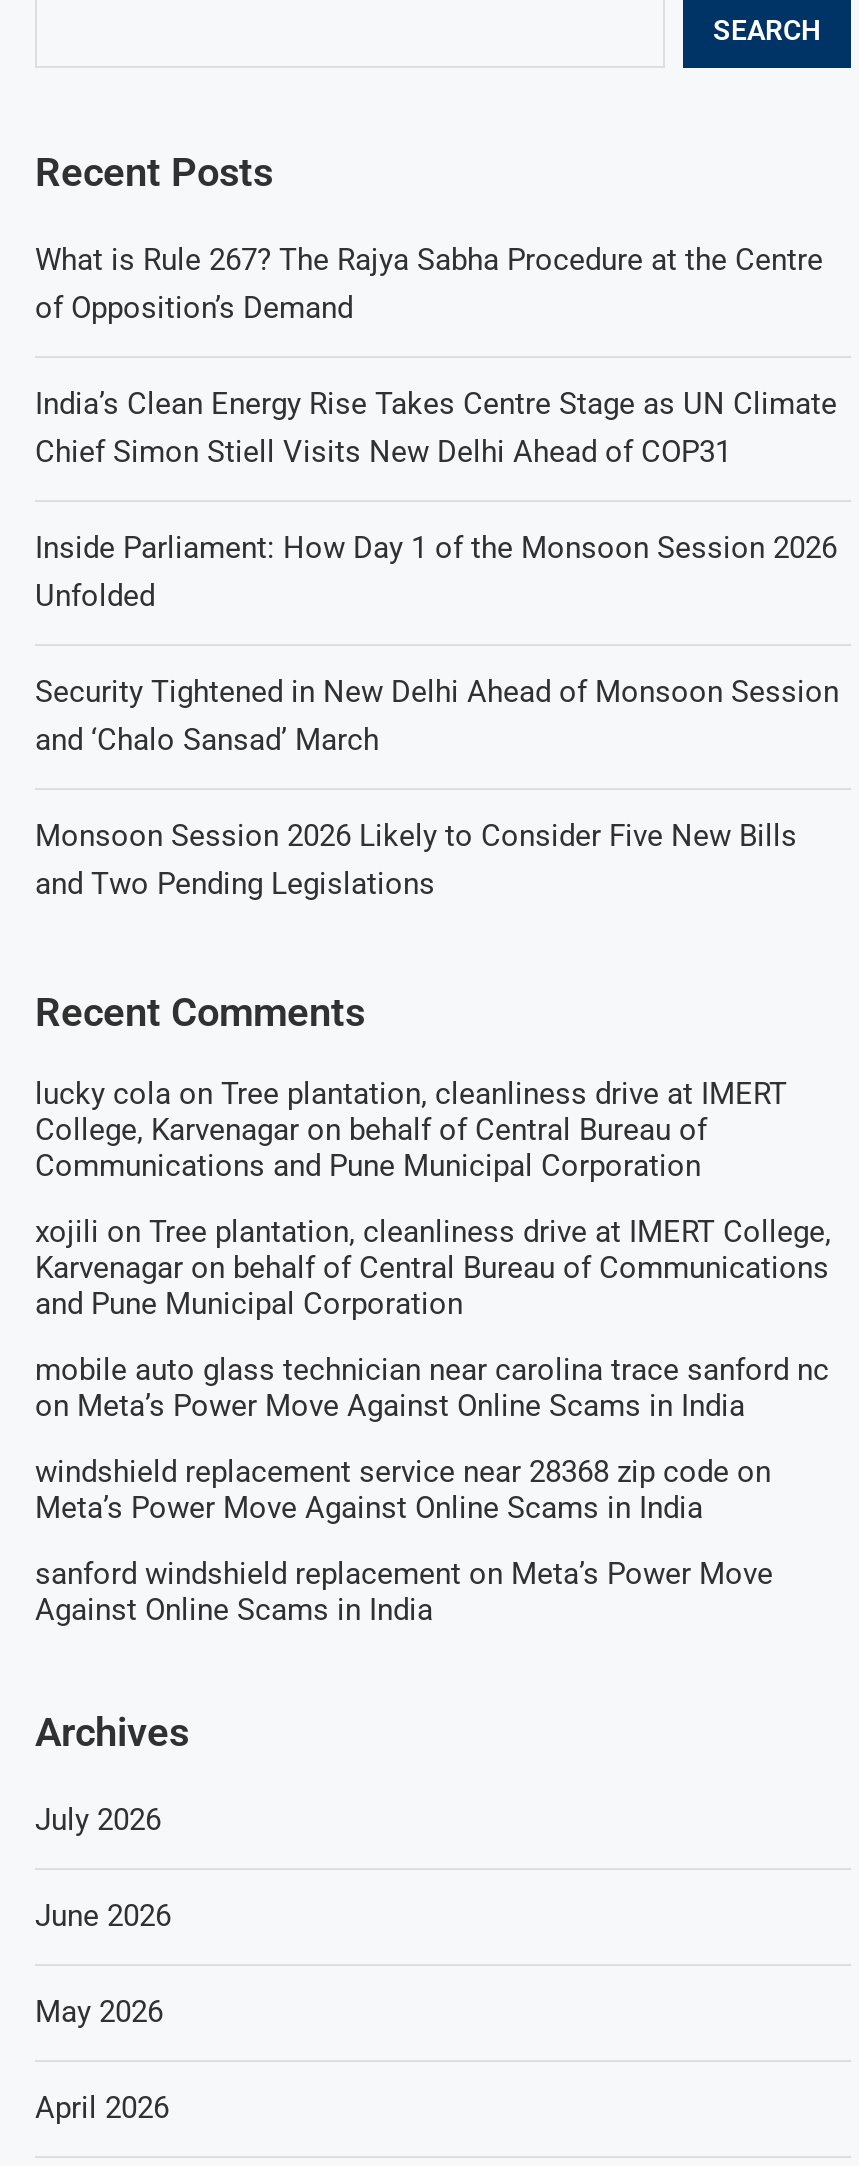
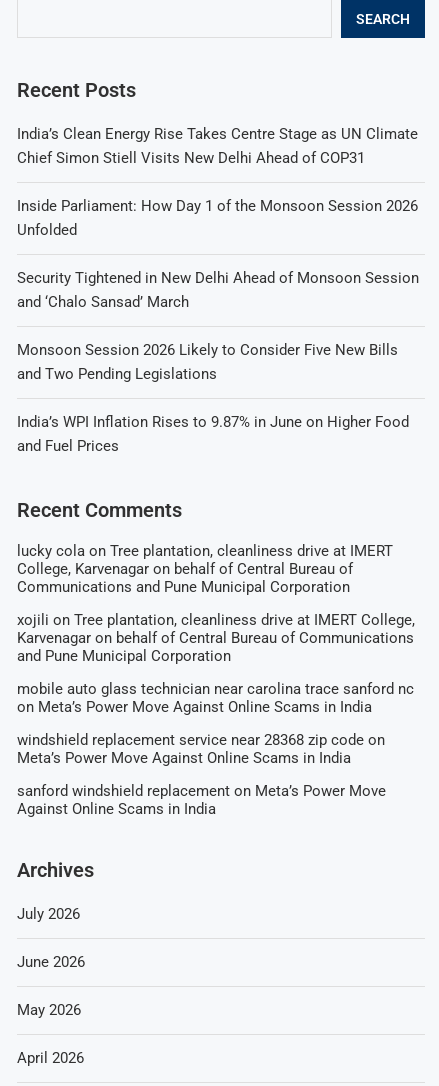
- What is Rule 267? The Rajya Sabha Procedure at the Centre
- of Opposition’s Demand

moved up: India’s Clean Energy Rise Takes Centre Stage as UN Climate | Chief Simon Stiell Visits New Delhi Ahead of COP31 | Inside Parliament: How Day 1 of the Monsoon Session 2026 | Unfolded | Security Tightened in New Delhi Ahead of Monsoon Session | and ‘Chalo Sansad’ March | Monsoon Session 2026 Likely to Consider Five New Bills | and Two Pending Legislations

+ India’s WPI Inflation Rises to 9.87% in June on Higher Food
+ and Fuel Prices
